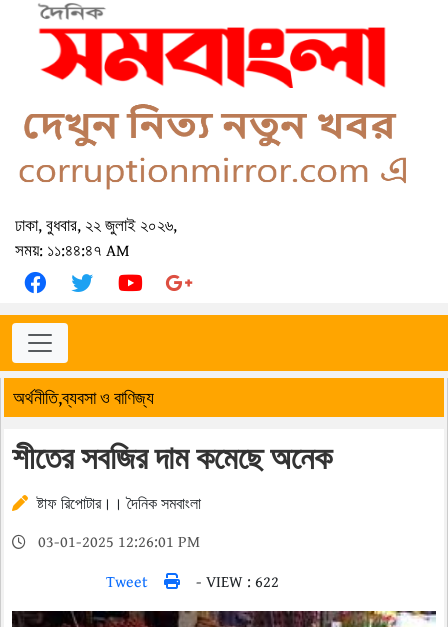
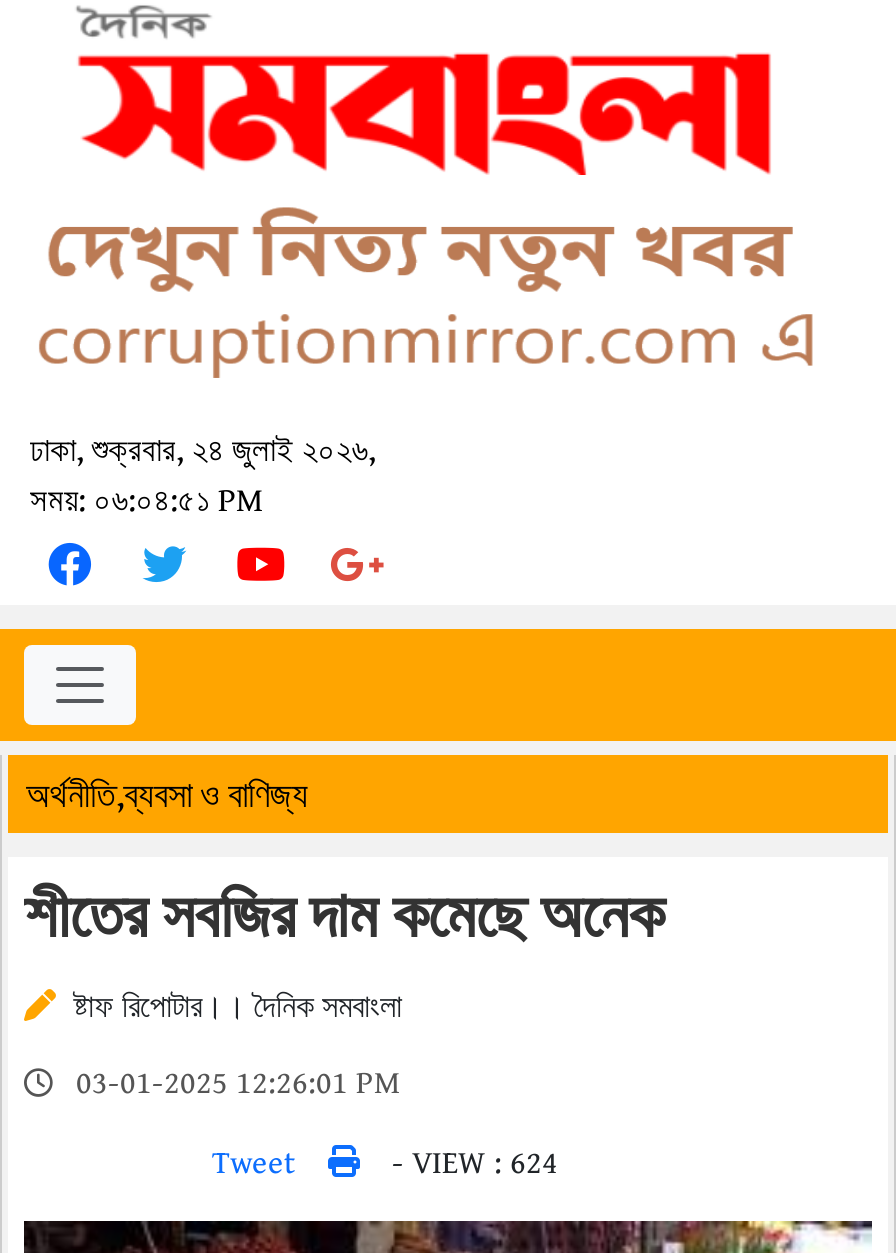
- ঢাকা, বুধবার, ২২ জুলাই ২০২৬,
+ ঢাকা, শুক্রবার, ২৪ জুলাই ২০২৬,

- সময়: ১১:৪৪:৪৭ AM
+ সময়: ০৬:০৪:৫১ PM

- Tweet - VIEW : 622
+ Tweet - VIEW : 624
